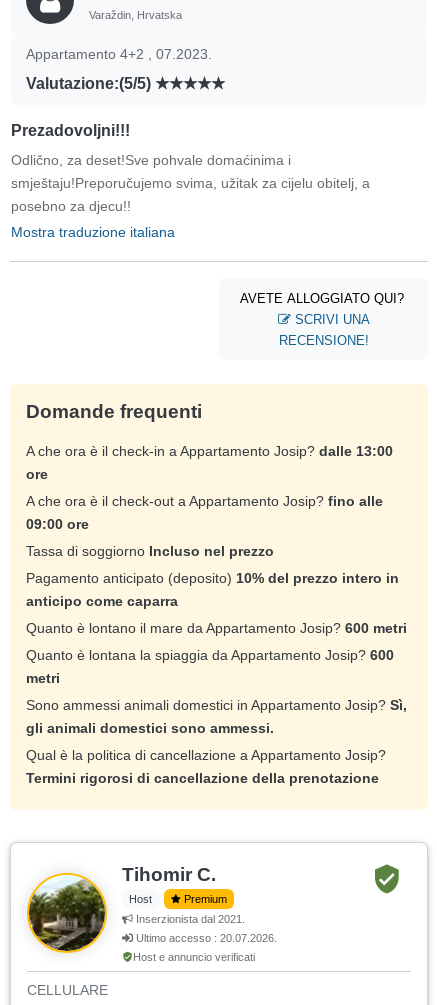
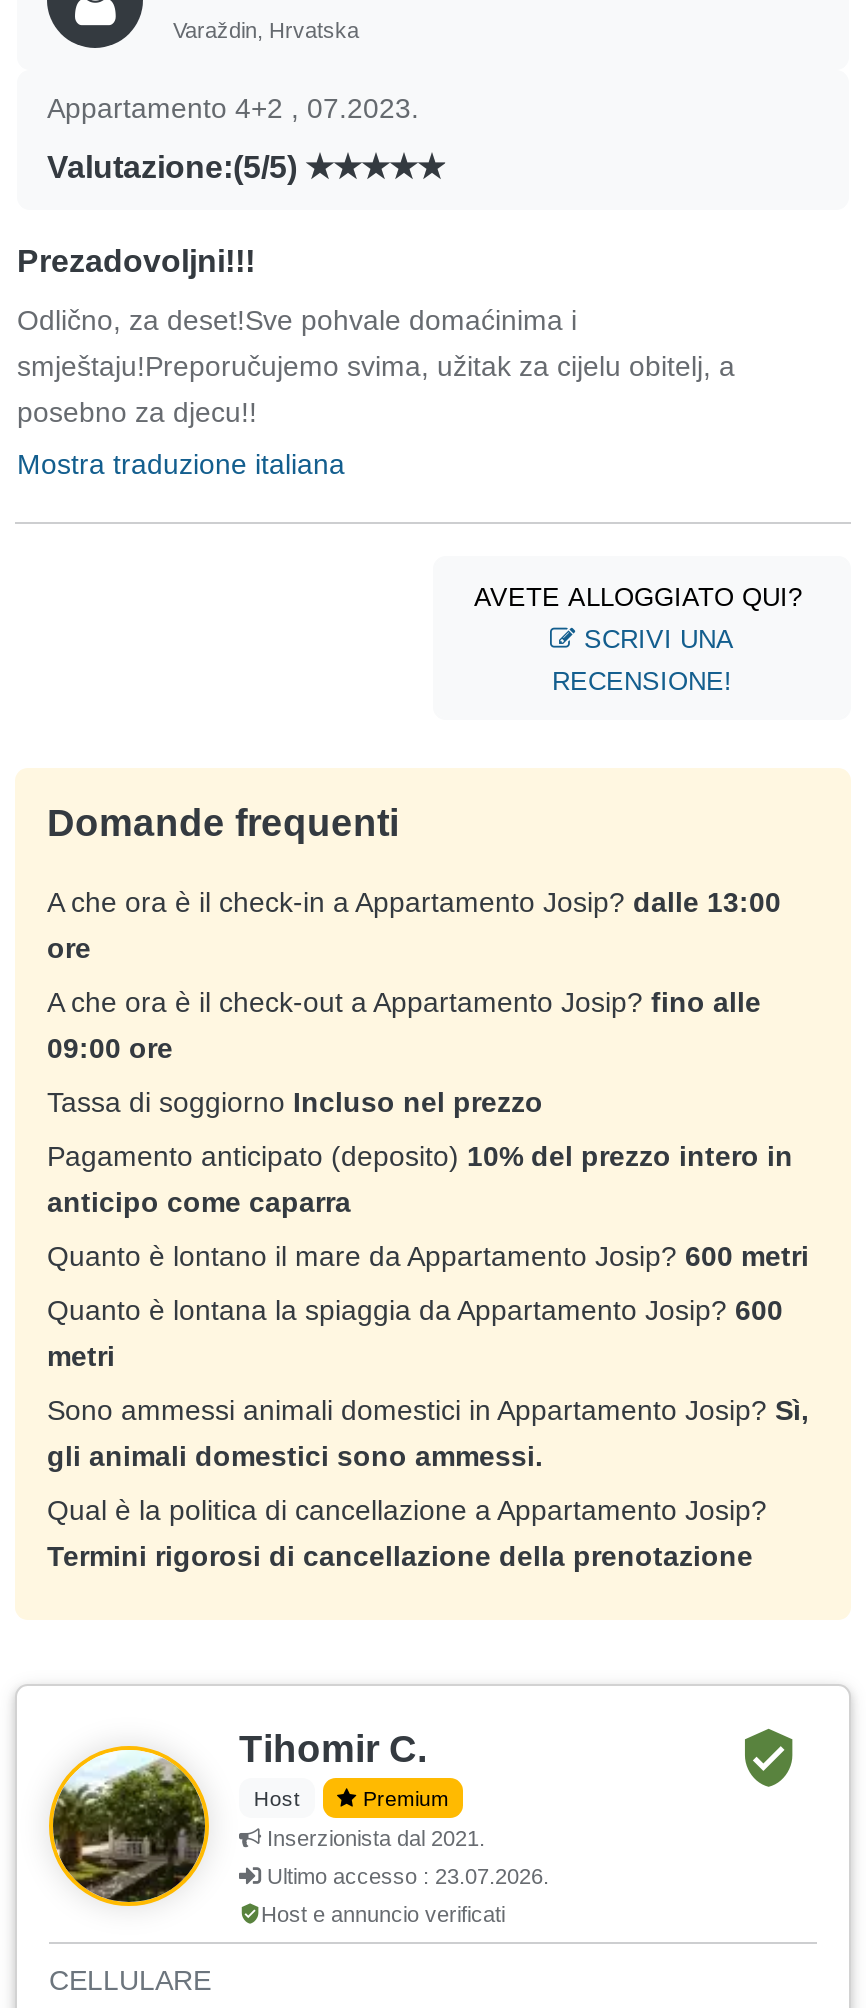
- Ultimo accesso : 20.07.2026.
+ Ultimo accesso : 23.07.2026.
